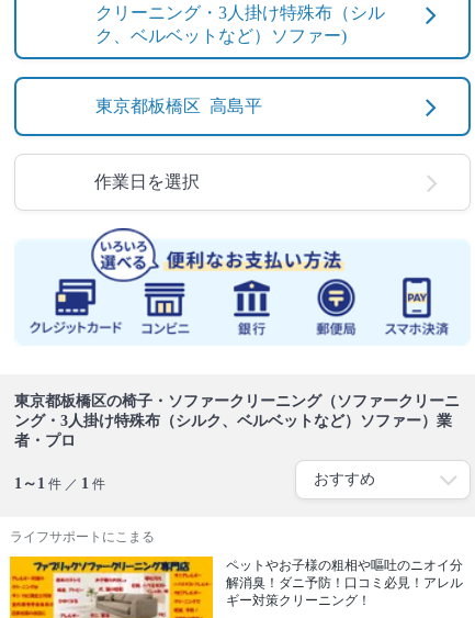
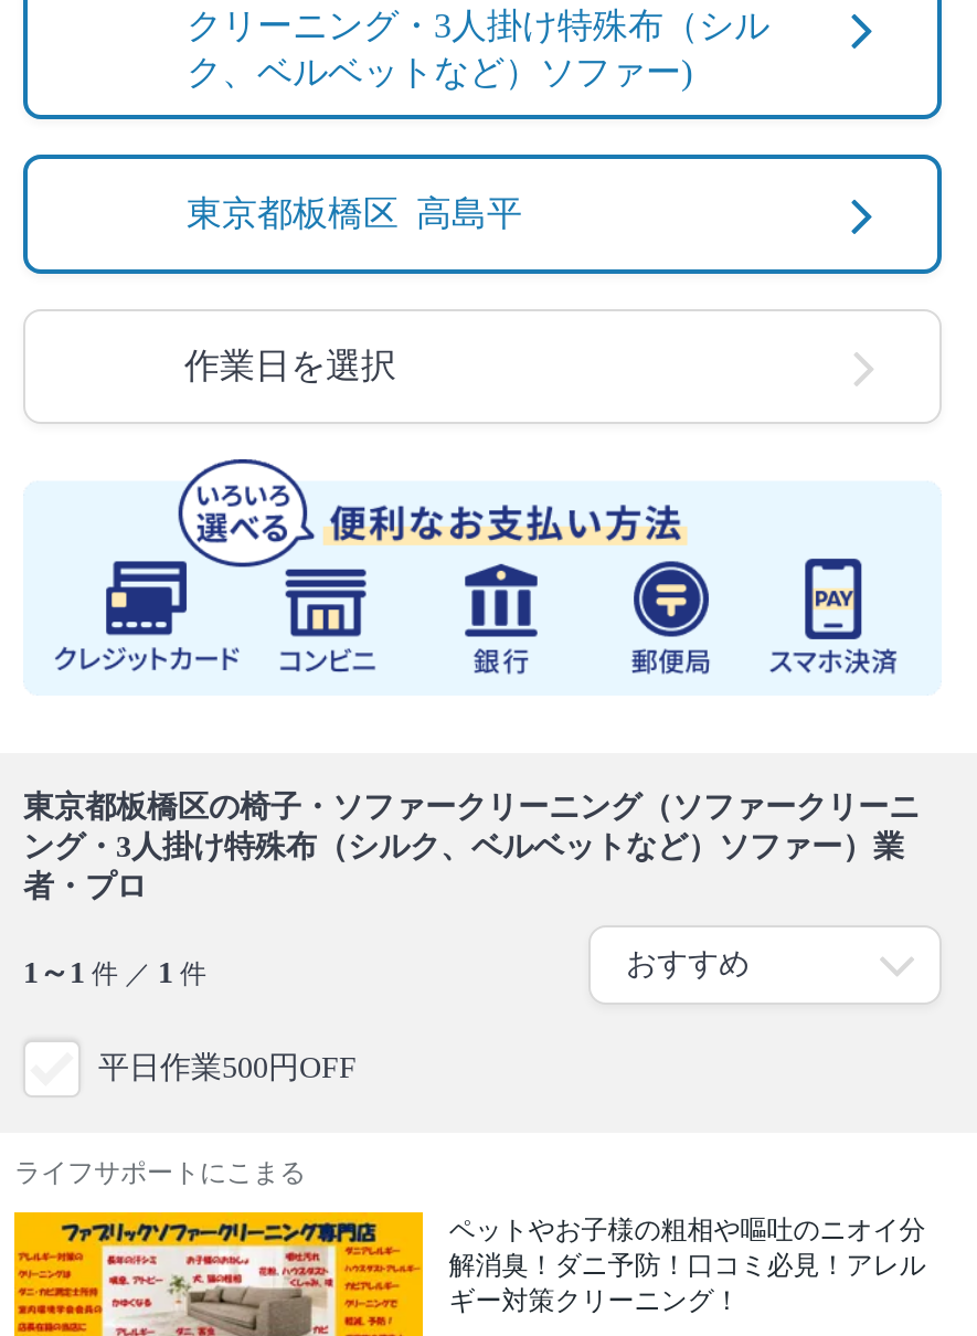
+ 平日作業500円OFF
